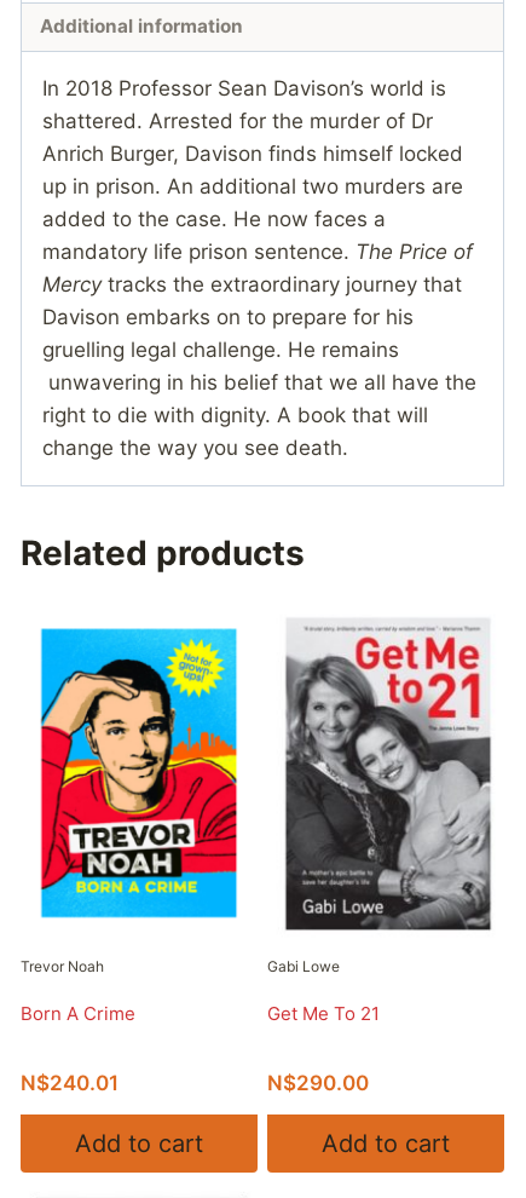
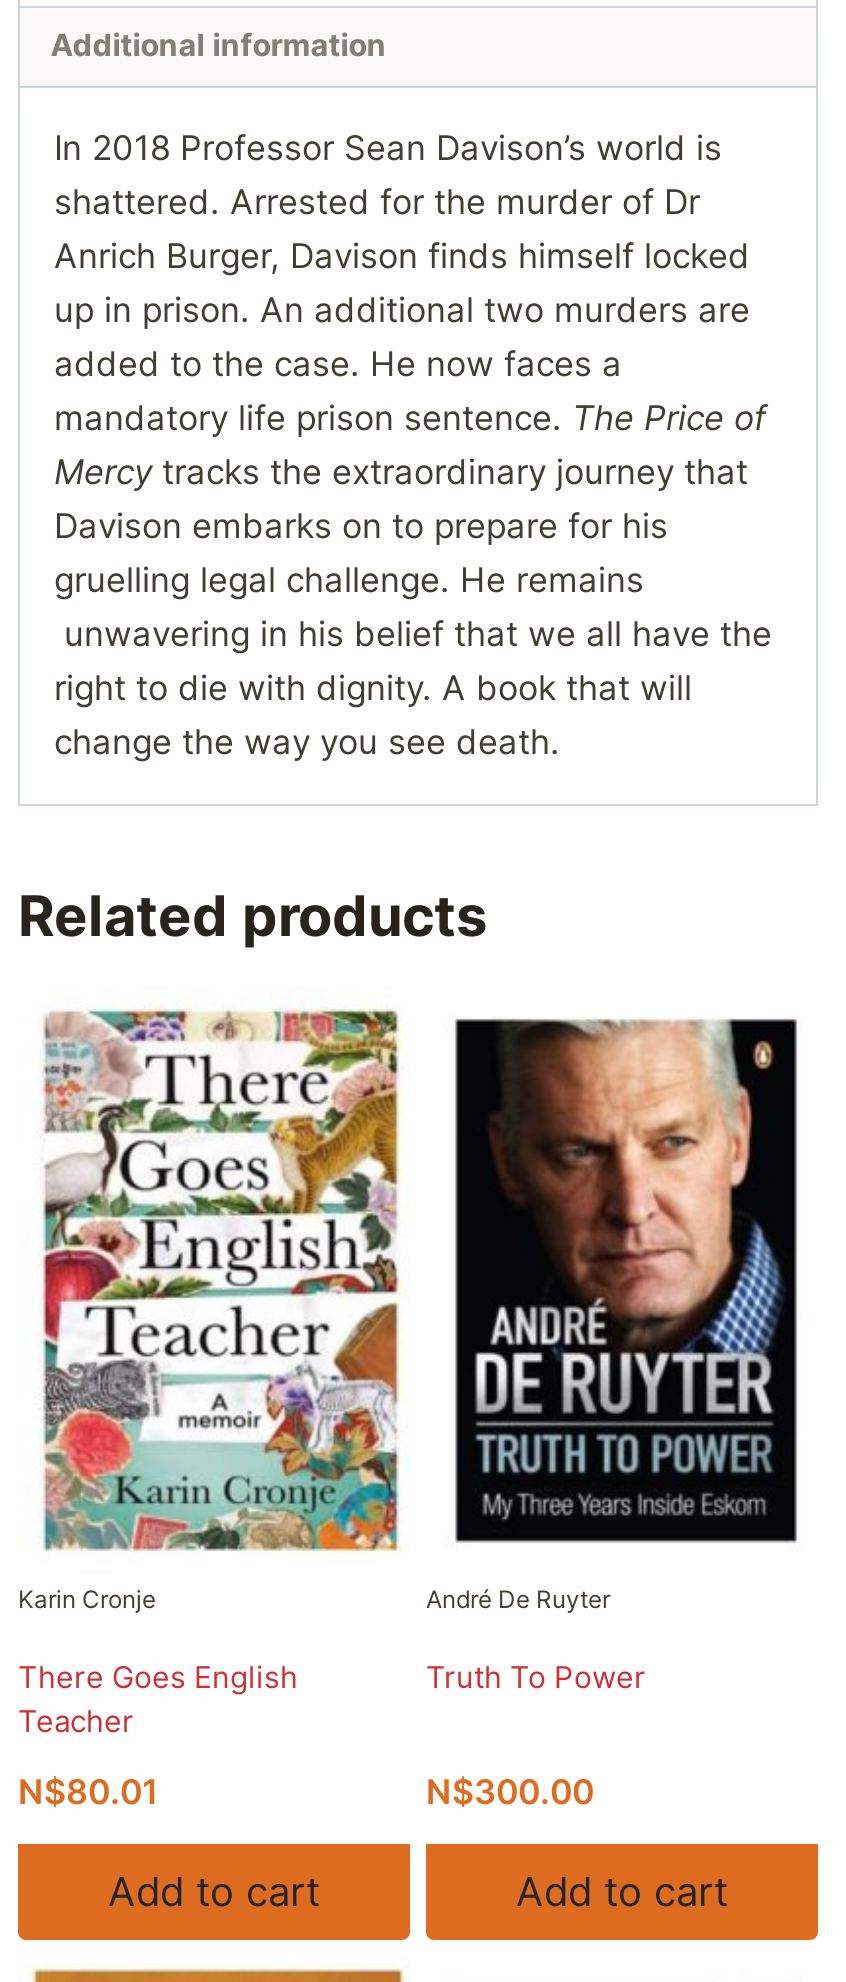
- [image]
- Trevor Noah
+ [image]
+ Karin Cronje

- [image]
- Gabi Lowe
+ [image]
+ André De Ruyter

- Born A Crime
+ There Goes English
+ Teacher

- Get Me To 21
+ Truth To Power

- N$240.01
+ N$80.01

- N$290.00
+ N$300.00
